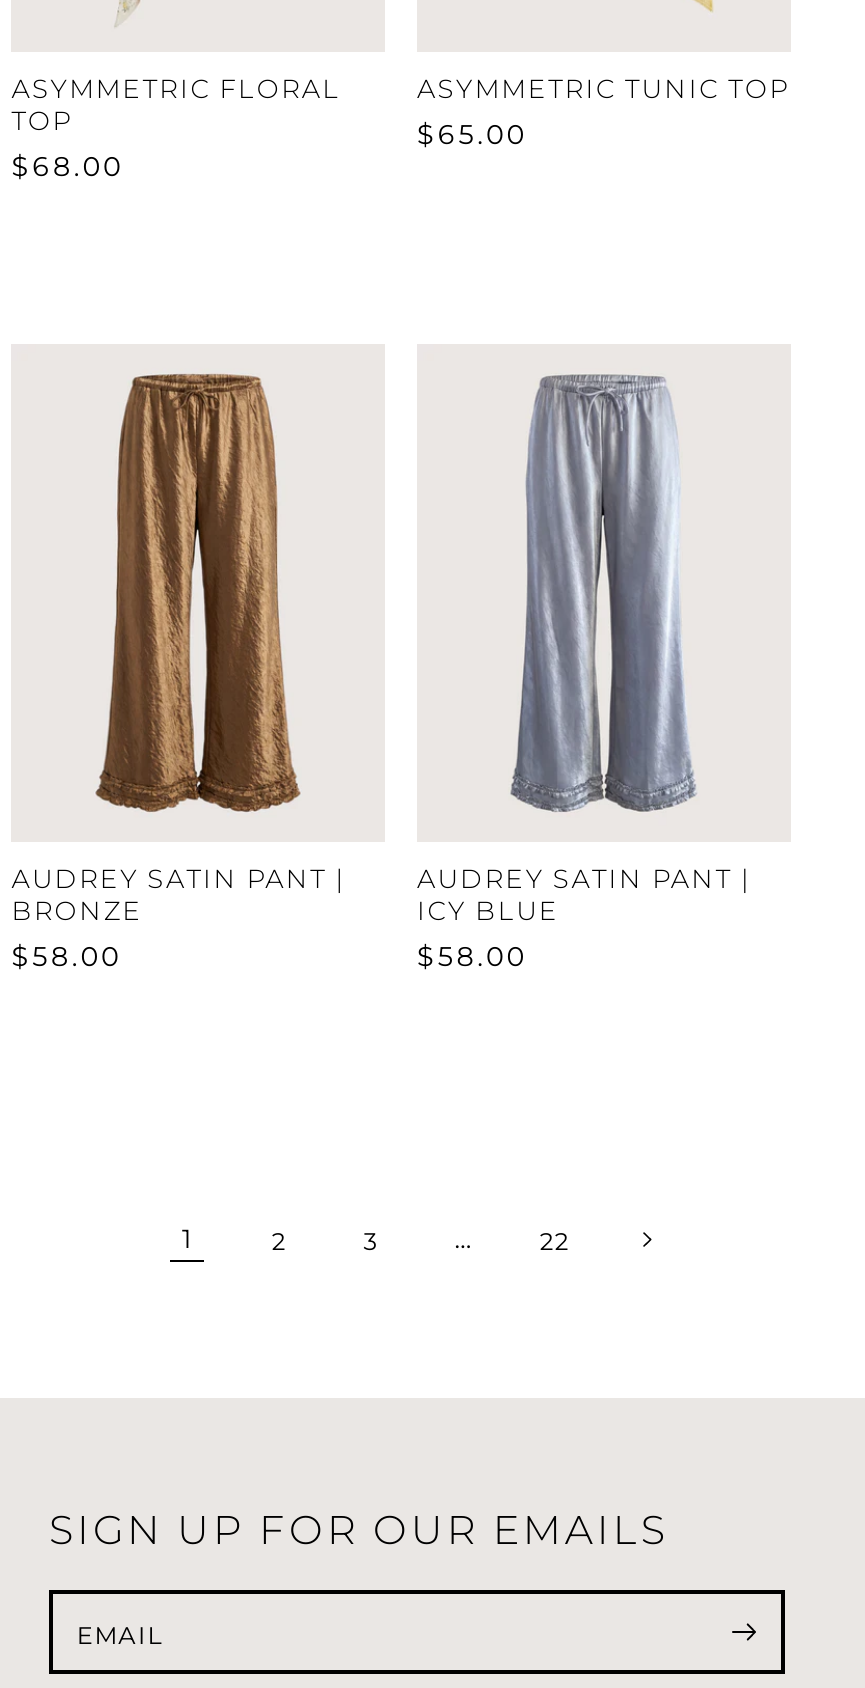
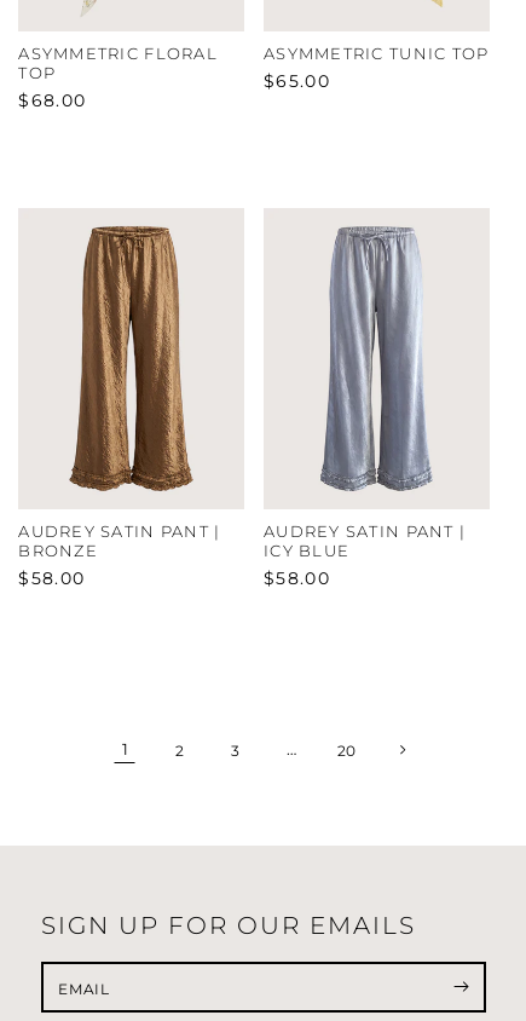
- 22
+ 20
